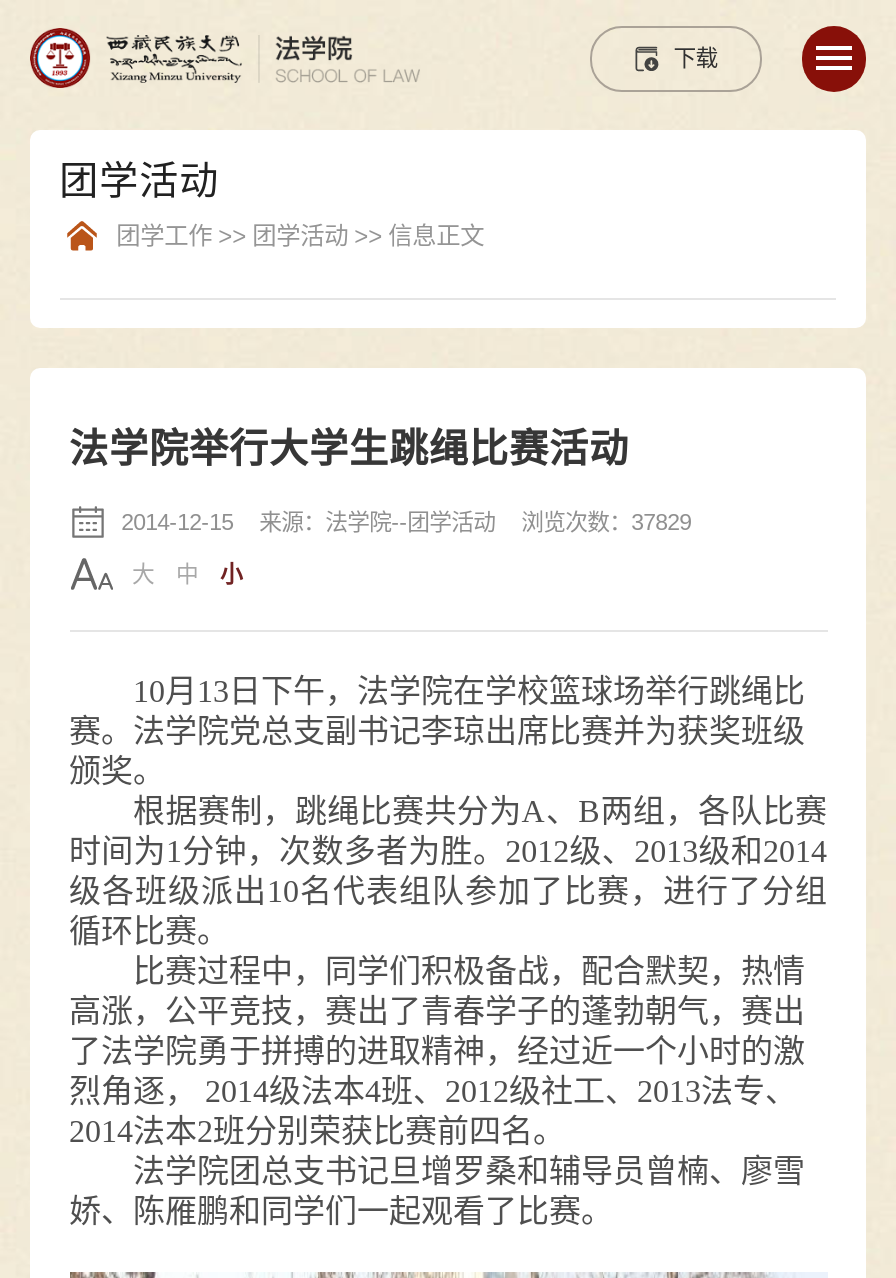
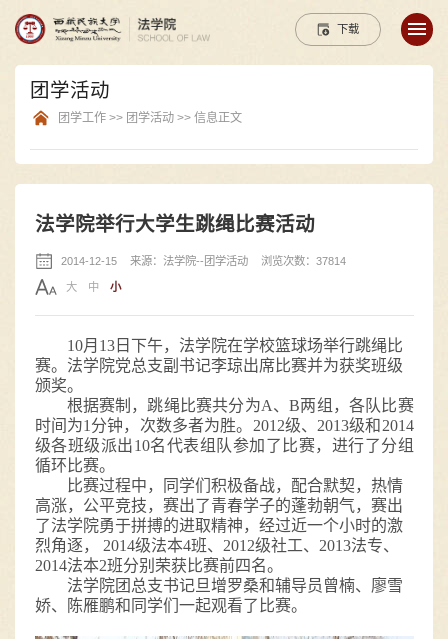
- 2014-12-15 来源：法学院--团学活动 浏览次数：37829
+ 2014-12-15 来源：法学院--团学活动 浏览次数：37814
